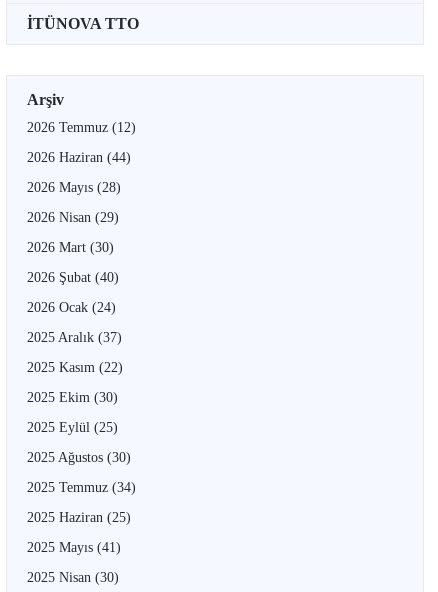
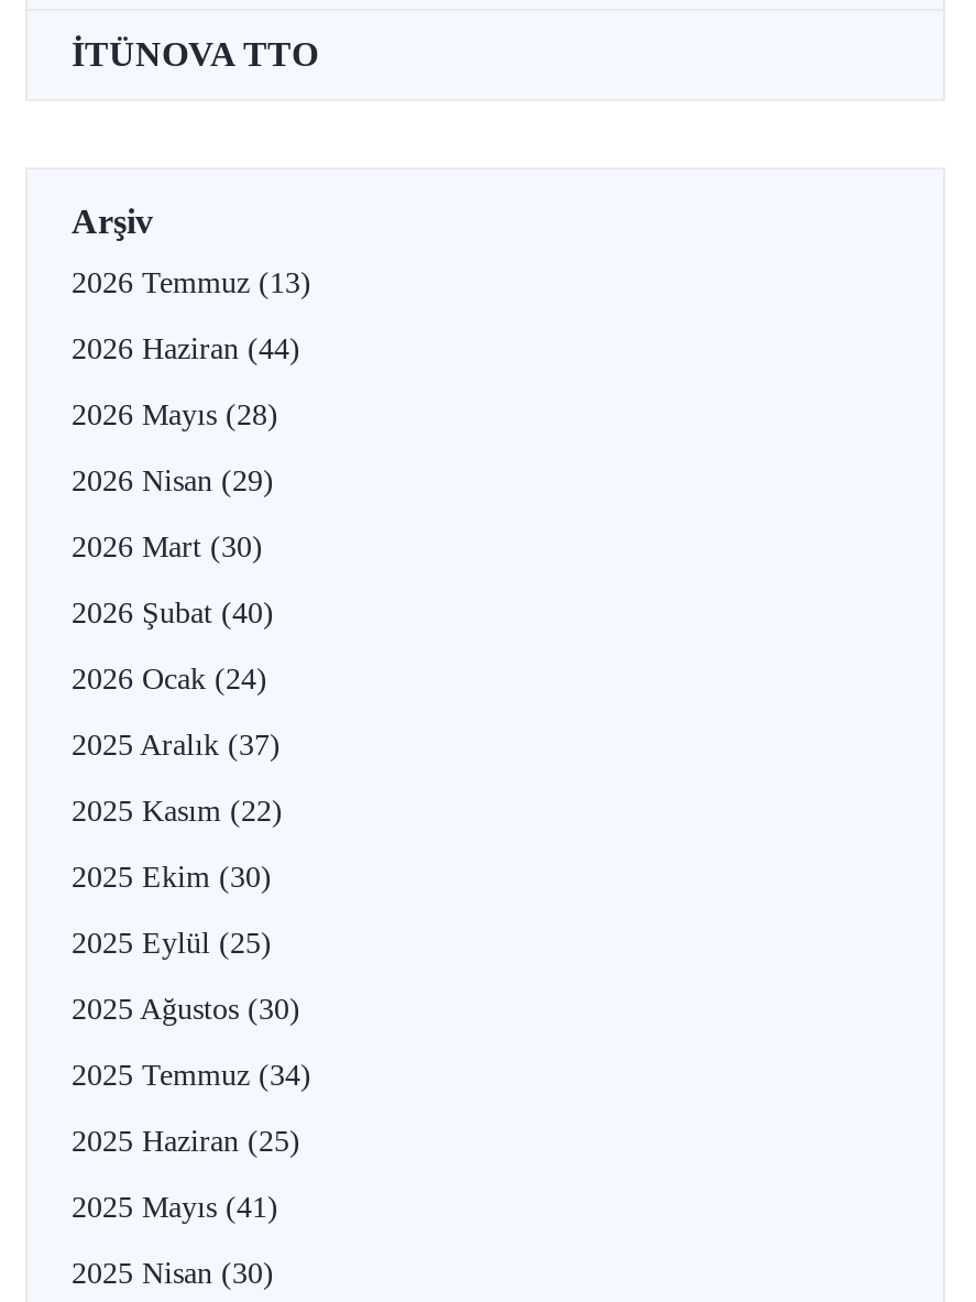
- 2026 Temmuz (12)
+ 2026 Temmuz (13)
